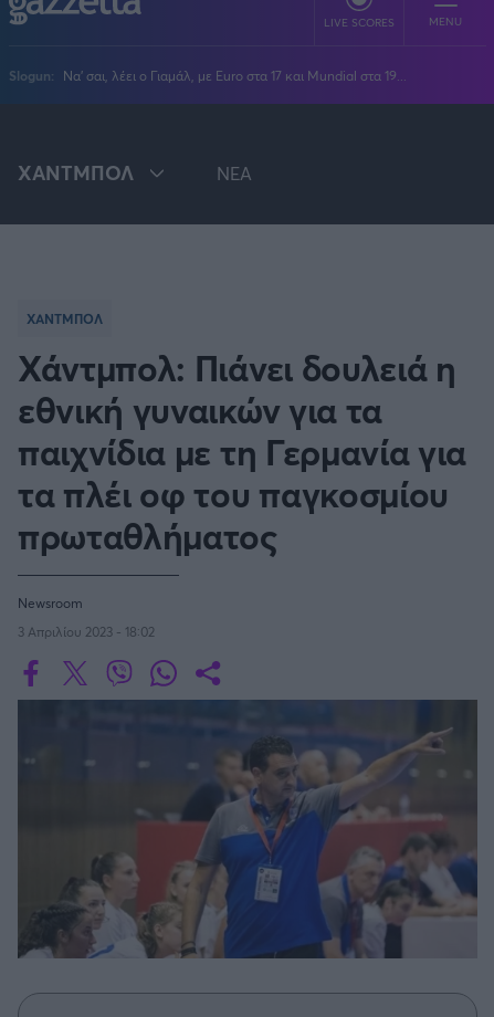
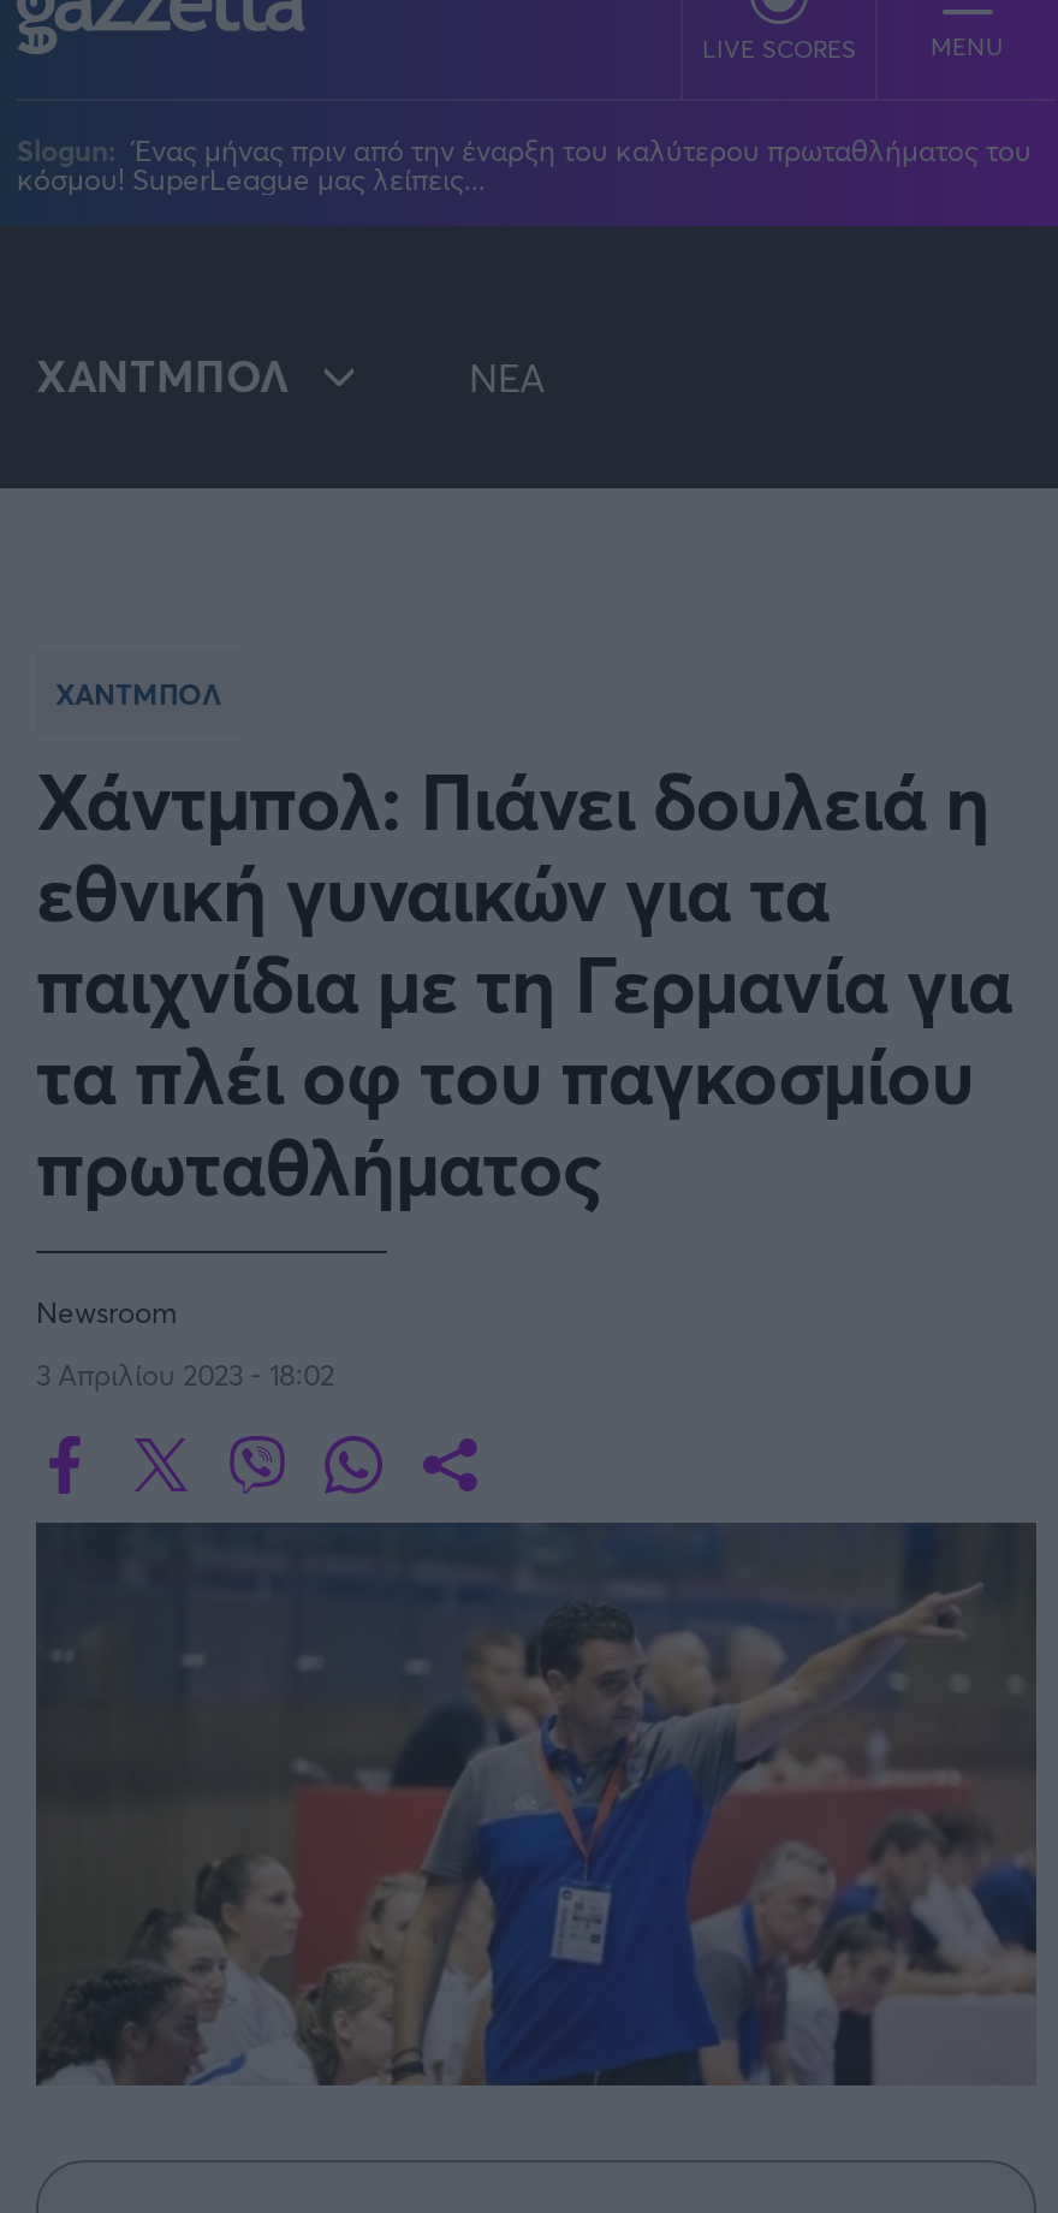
- Slogun: Να' σαι, λέει ο Γιαμάλ, με Euro στα 17 και Mundial στα 19...
+ Slogun: Ένας μήνας πριν από την έναρξη του καλύτερου πρωταθλήματος του
+ κόσμου! SuperLeague μας λείπεις...
